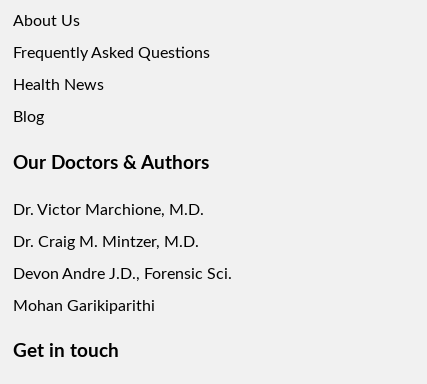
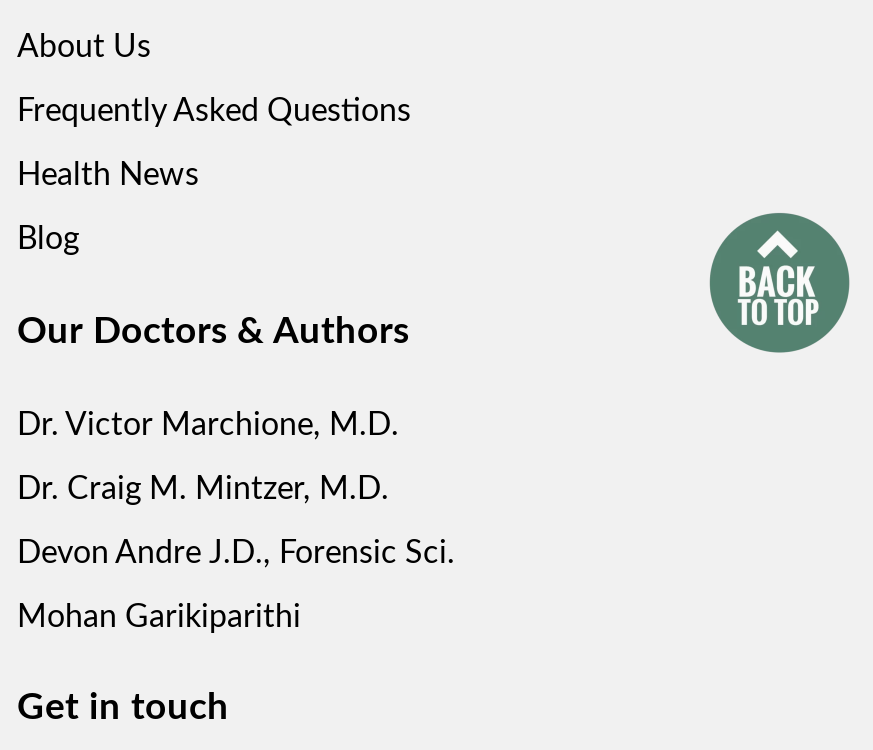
+ [image]
